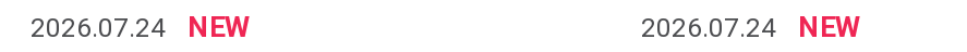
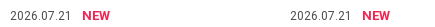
- 2026.07.24 NEW
+ 2026.07.21 NEW

- 2026.07.24 NEW
+ 2026.07.21 NEW
